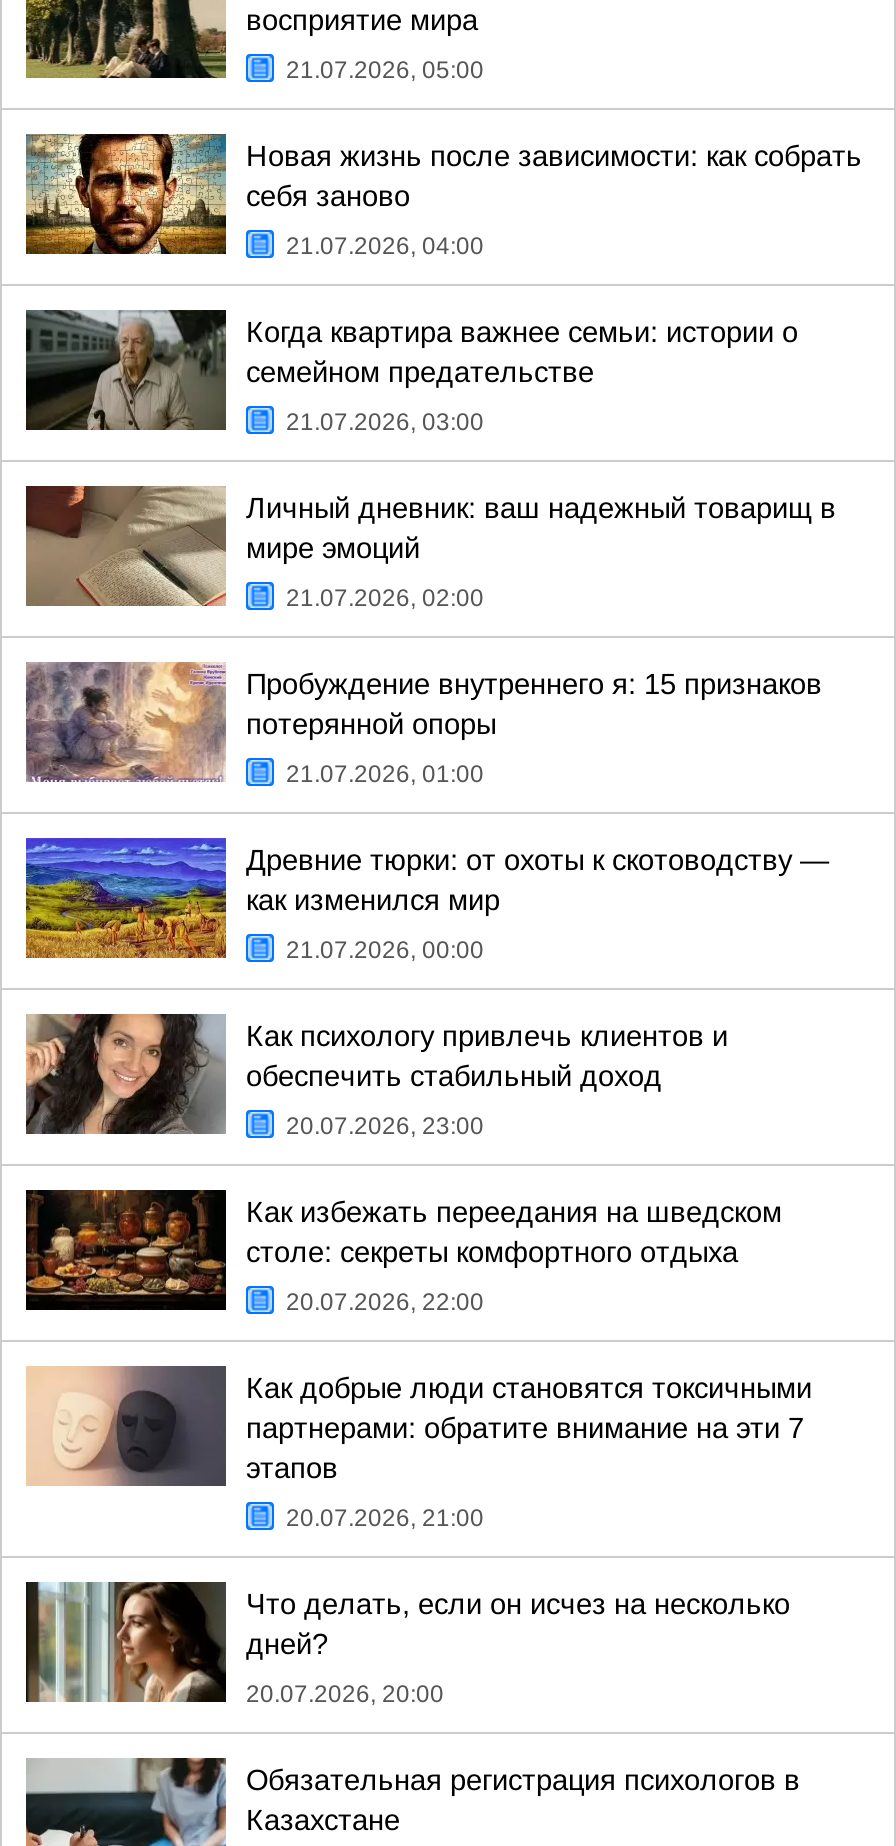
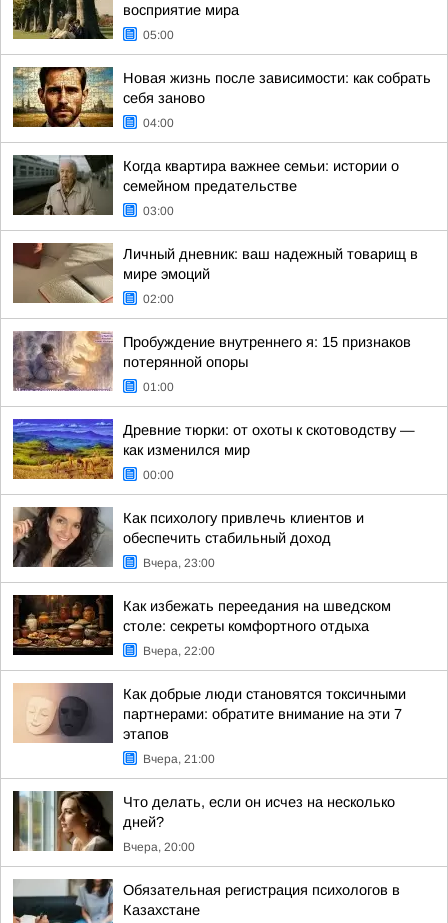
- 21.07.2026, 05:00
+ 05:00

- 21.07.2026, 04:00
+ 04:00

- 21.07.2026, 03:00
+ 03:00

- 21.07.2026, 02:00
+ 02:00

- 21.07.2026, 01:00
+ 01:00

- 21.07.2026, 00:00
+ 00:00

- 20.07.2026, 23:00
+ Вчера, 23:00

- 20.07.2026, 22:00
+ Вчера, 22:00

- 20.07.2026, 21:00
+ Вчера, 21:00

- 20.07.2026, 20:00
+ Вчера, 20:00
